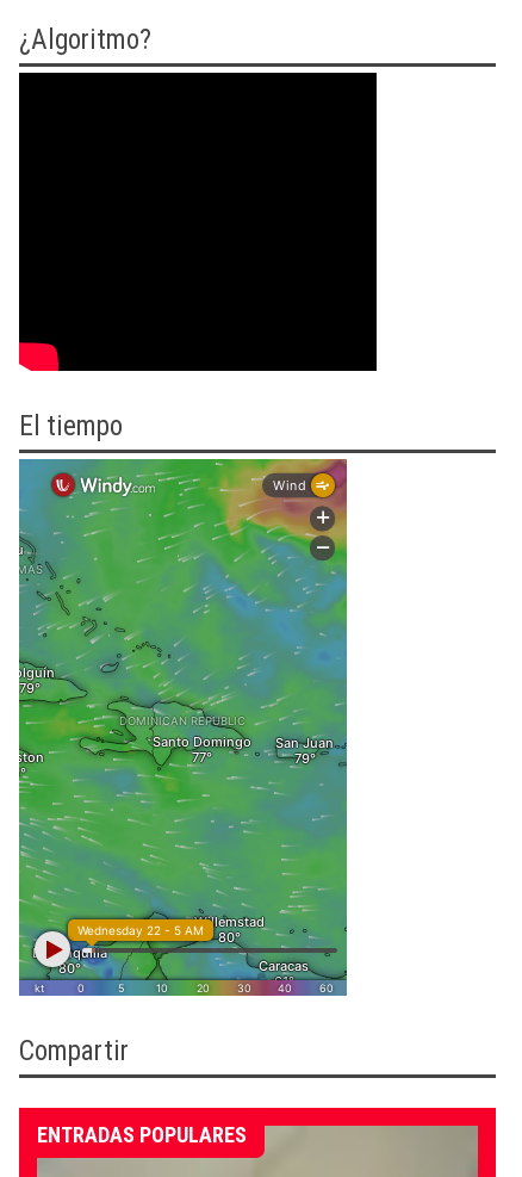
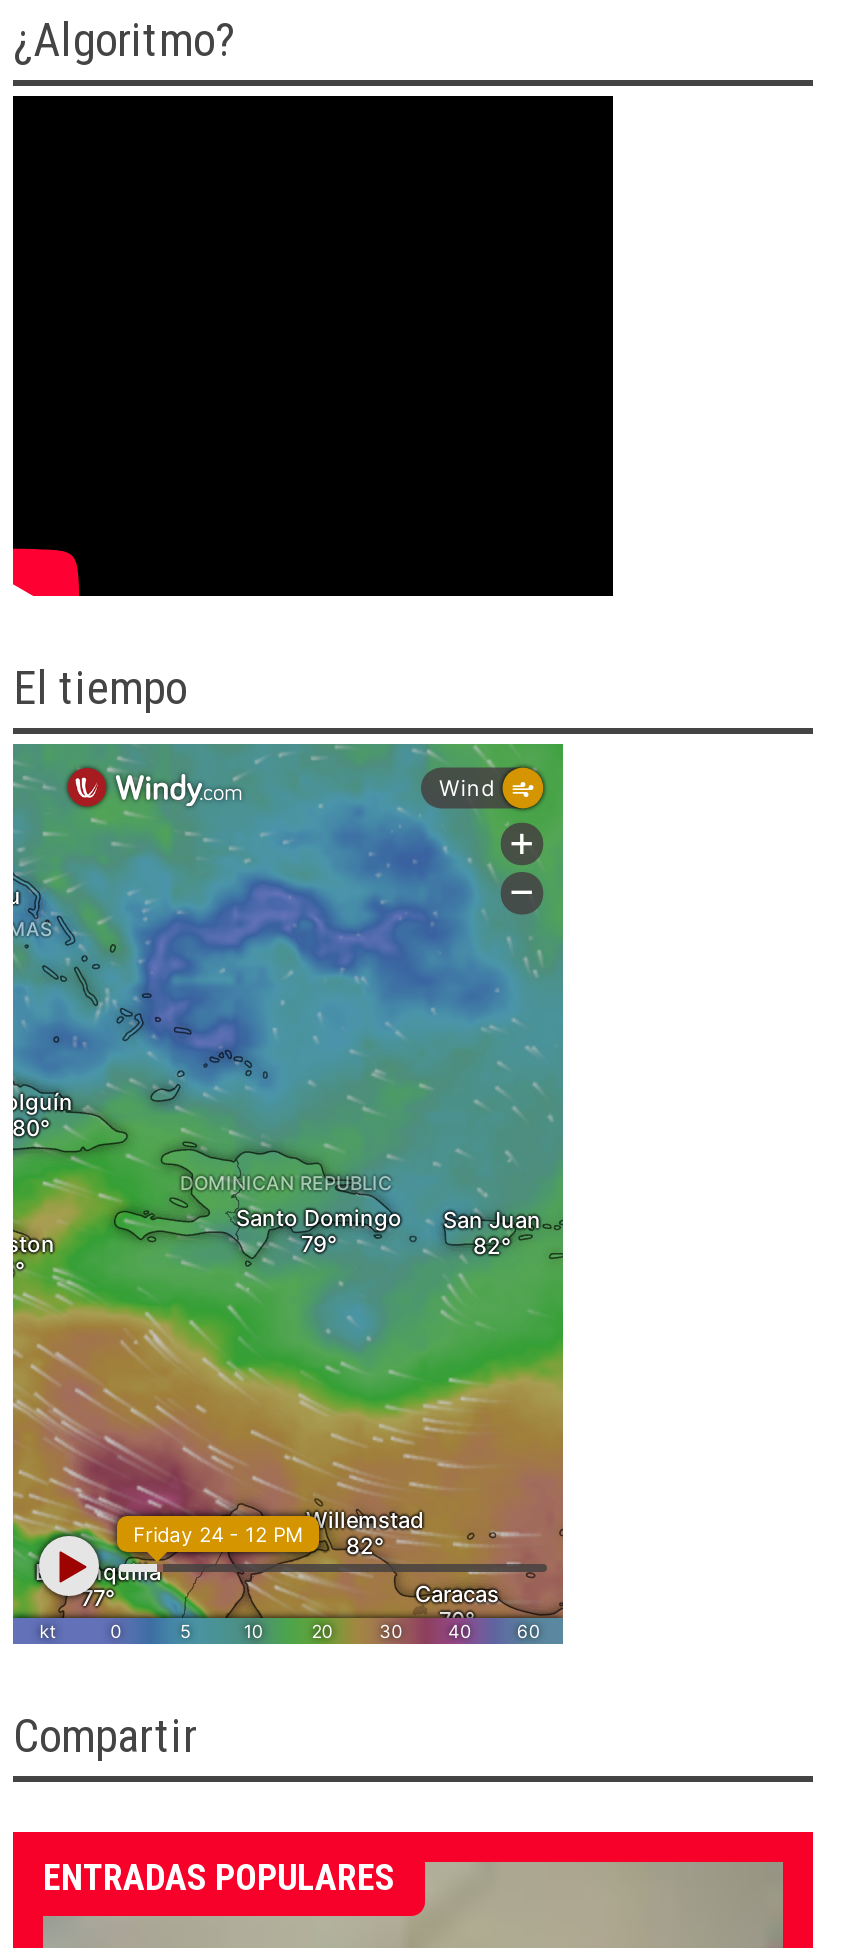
- [image]
+ [image]
